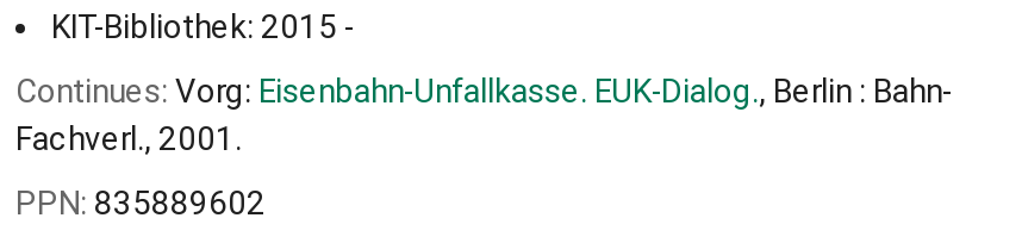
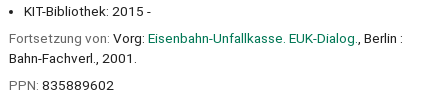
- Continues: Vorg: Eisenbahn-Unfallkasse. EUK-Dialog., Berlin : Bahn-
- Fachverl., 2001.
+ Fortsetzung von: Vorg: Eisenbahn-Unfallkasse. EUK-Dialog., Berlin :
+ Bahn-Fachverl., 2001.
